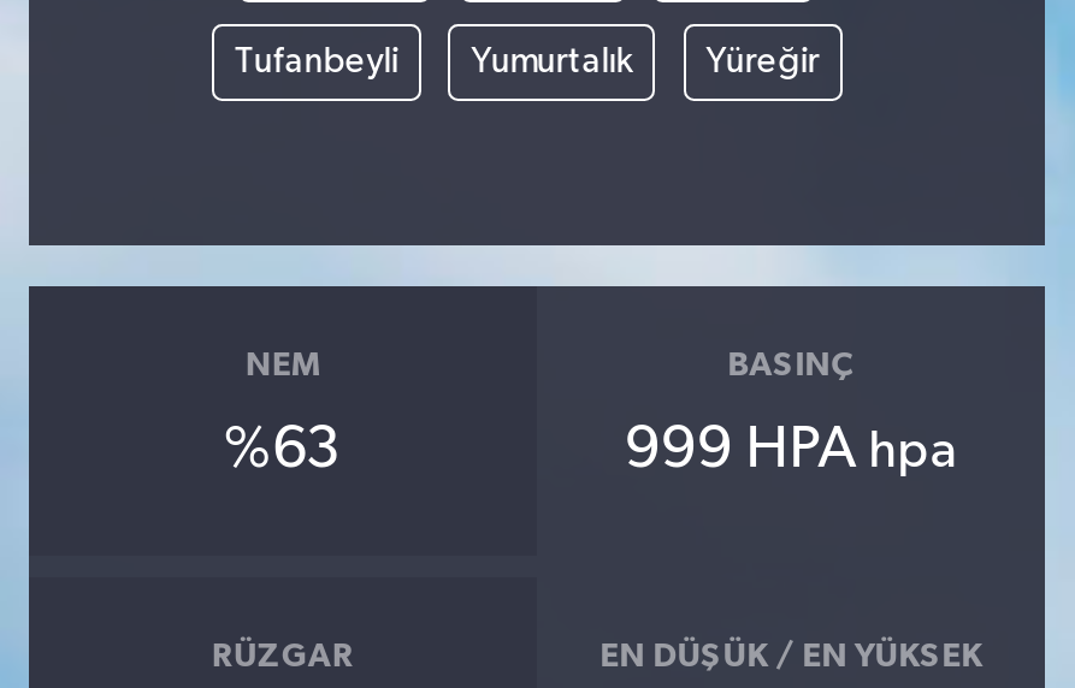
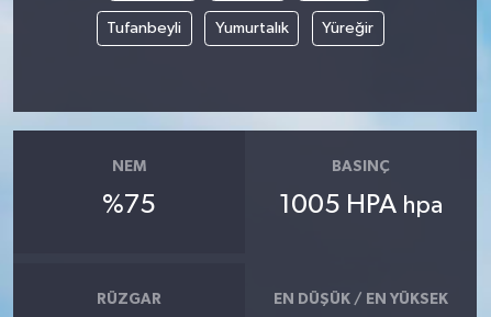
- %63
+ %75

- 999 HPA hpa
+ 1005 HPA hpa
